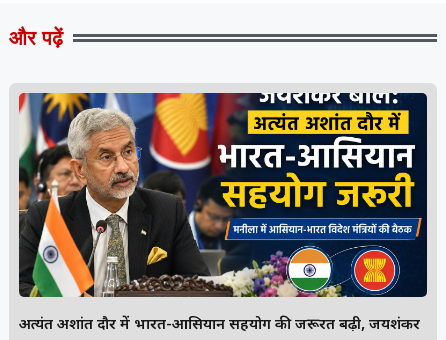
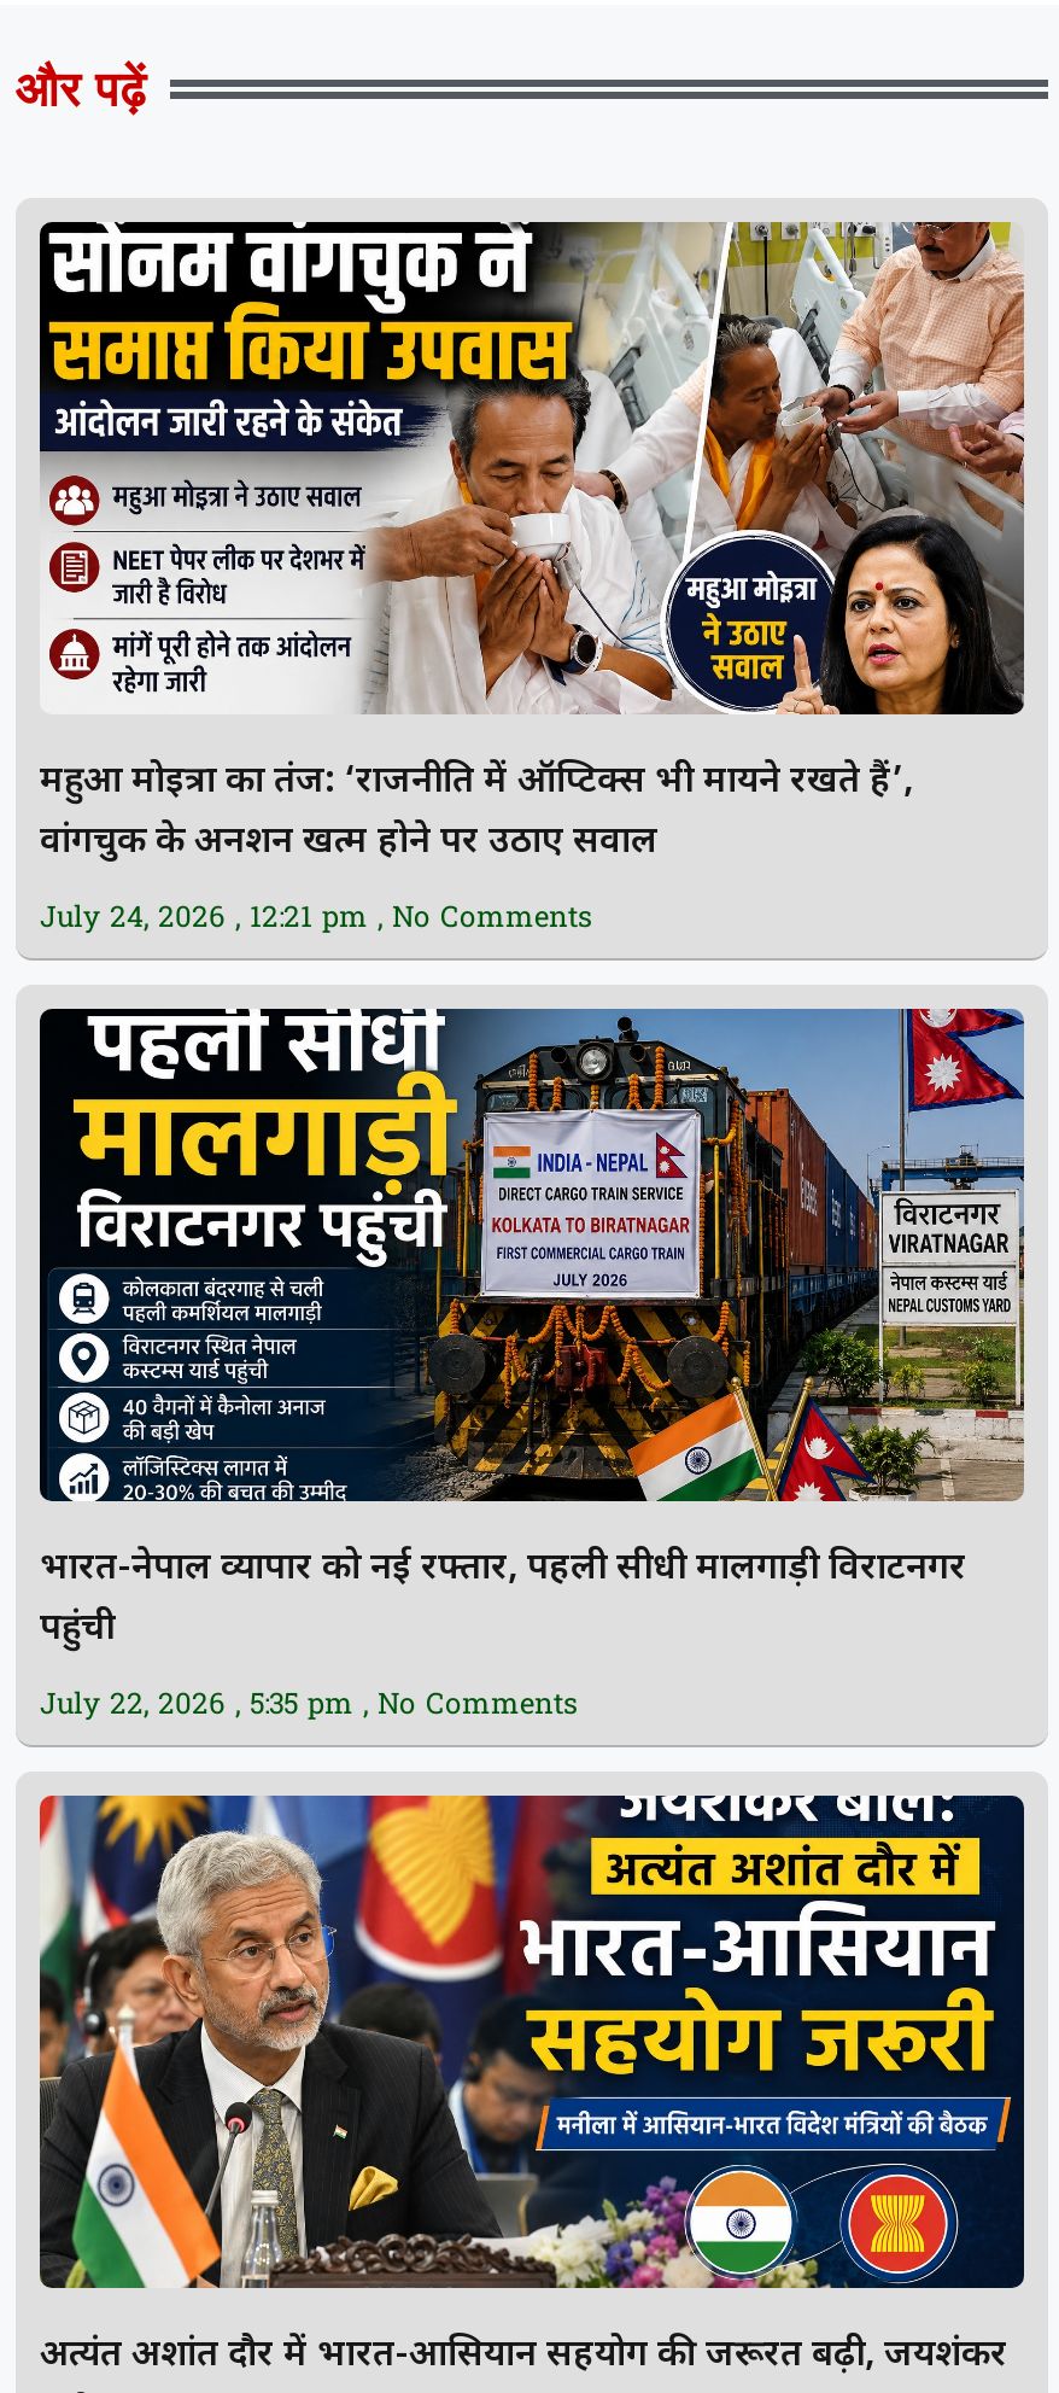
+ [image]
+ महुआ मोइत्रा का तंज: ‘राजनीति में ऑप्टिक्स भी मायने रखते हैं’,
+ वांगचुक के अनशन खत्म होने पर उठाए सवाल
+ July 24, 2026 12:21 pm No Comments

+ [image]
+ भारत-नेपाल व्यापार को नई रफ्तार, पहली सीधी मालगाड़ी विराटनगर
+ पहुंची
+ July 22, 2026 5:35 pm No Comments
